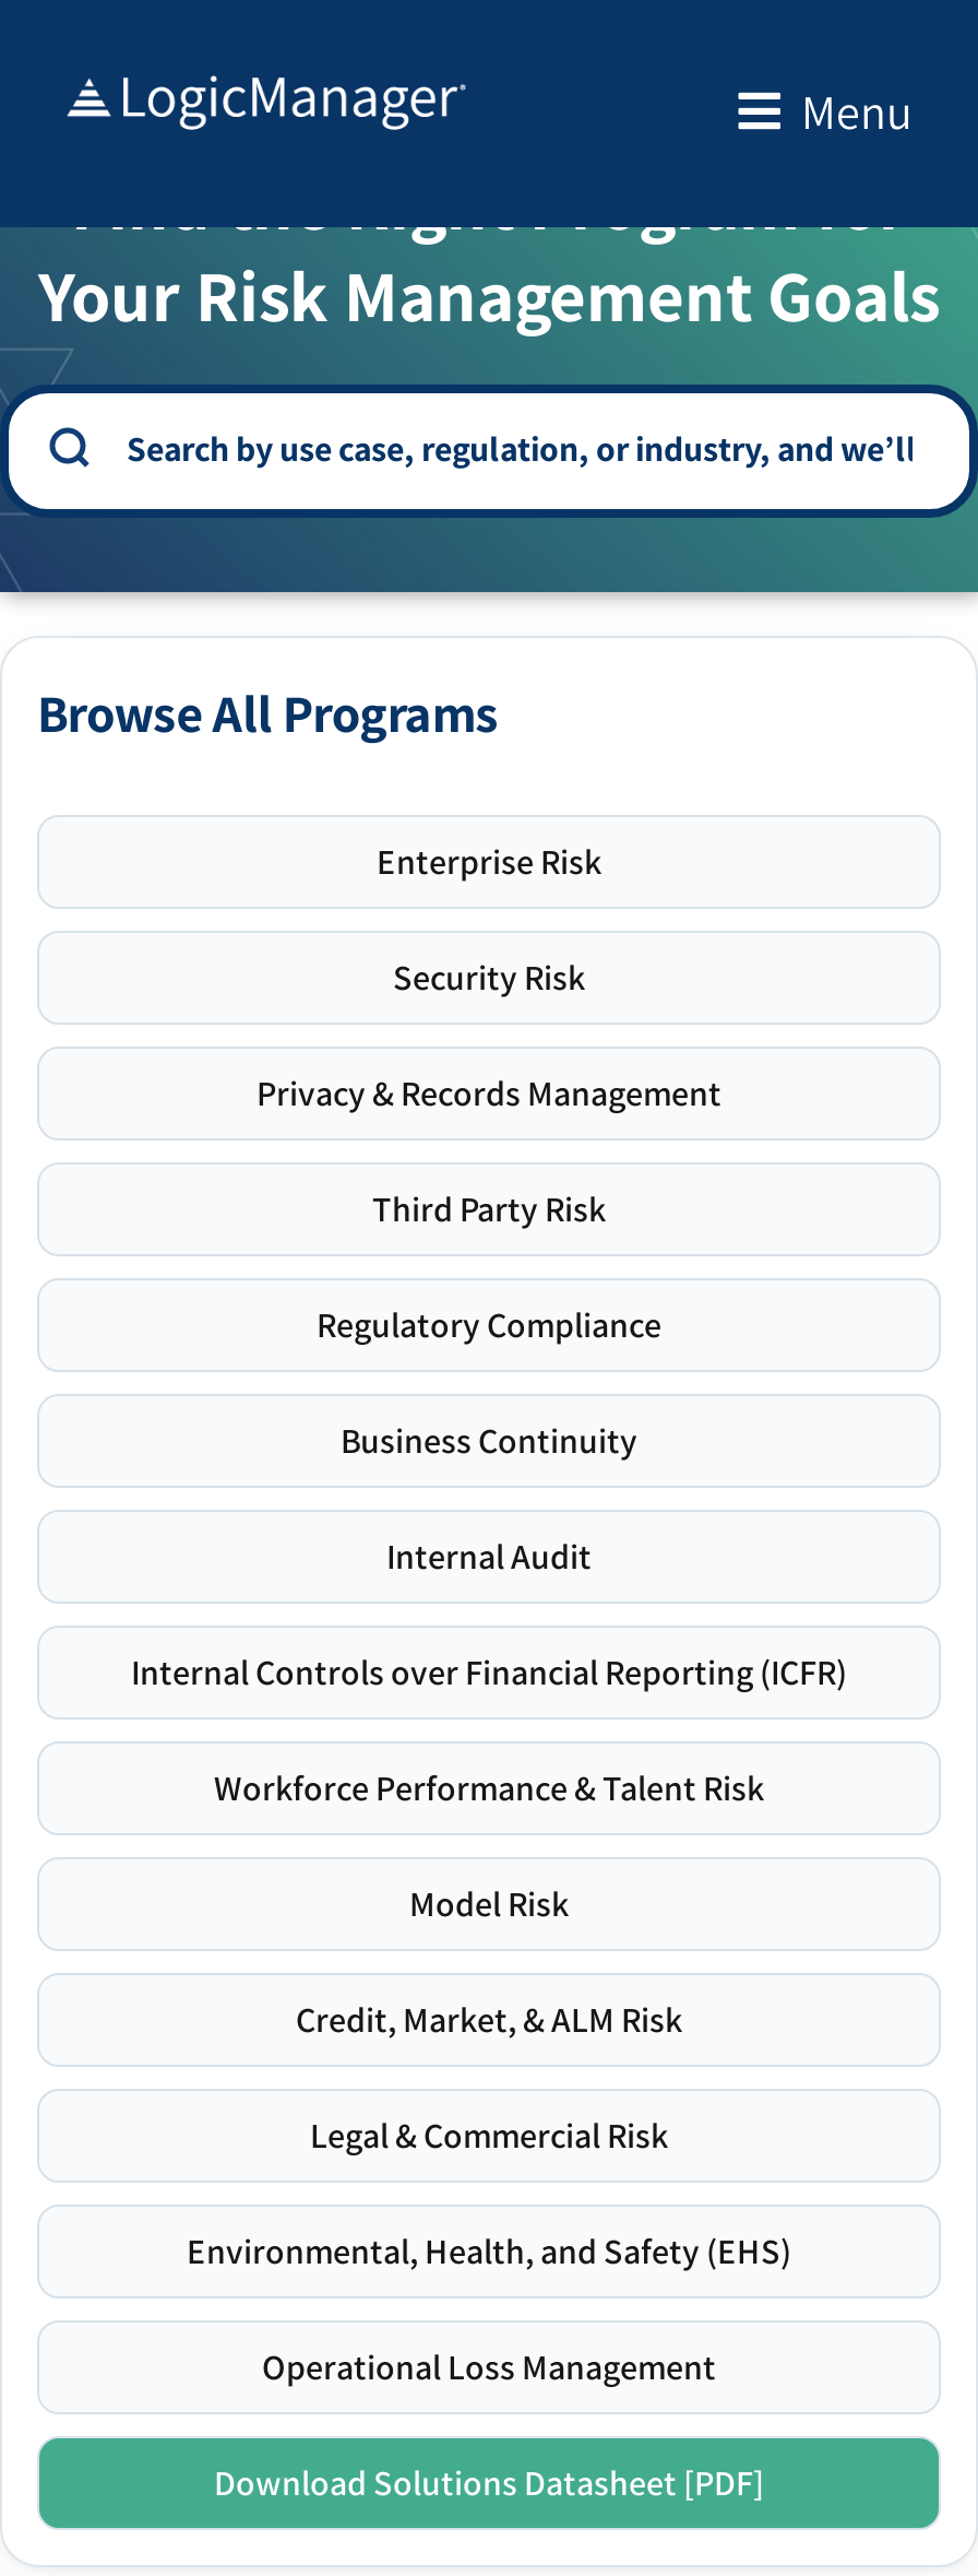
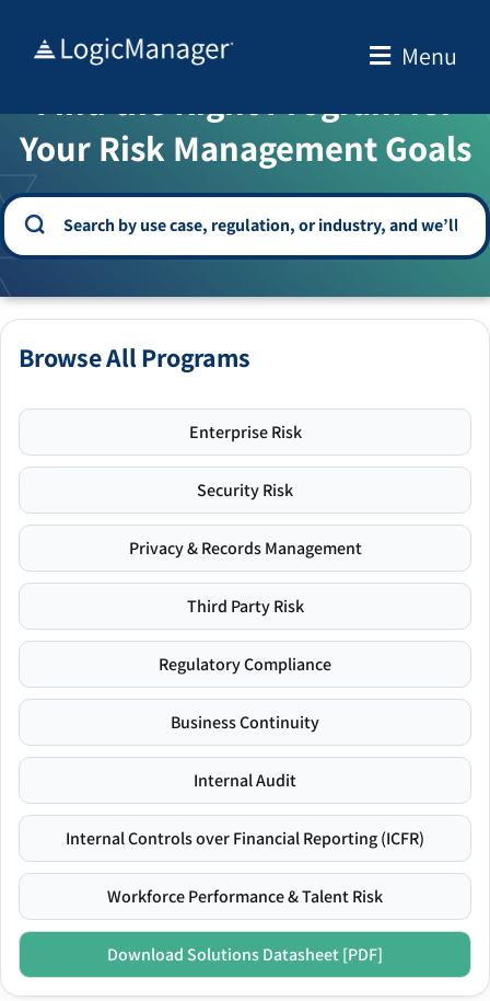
- Model Risk
- Credit, Market, & ALM Risk
- Legal & Commercial Risk
- Environmental, Health, and Safety (EHS)
- Operational Loss Management
